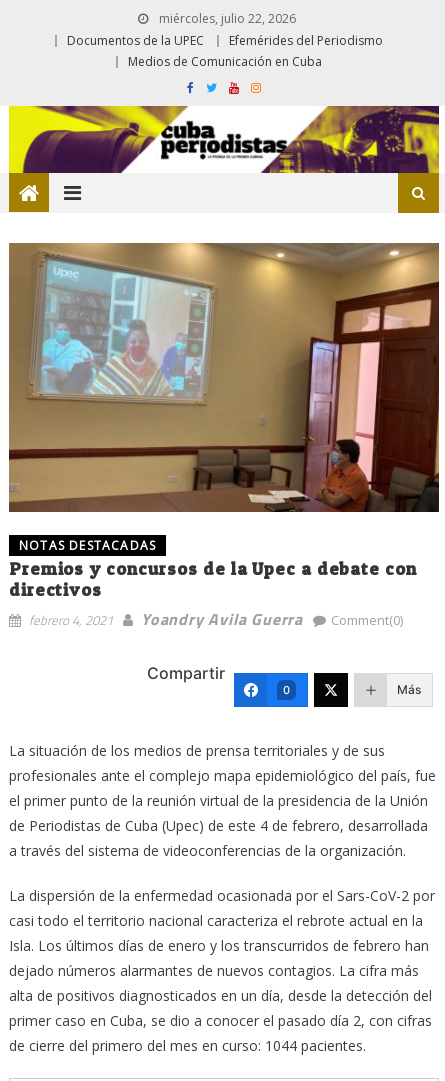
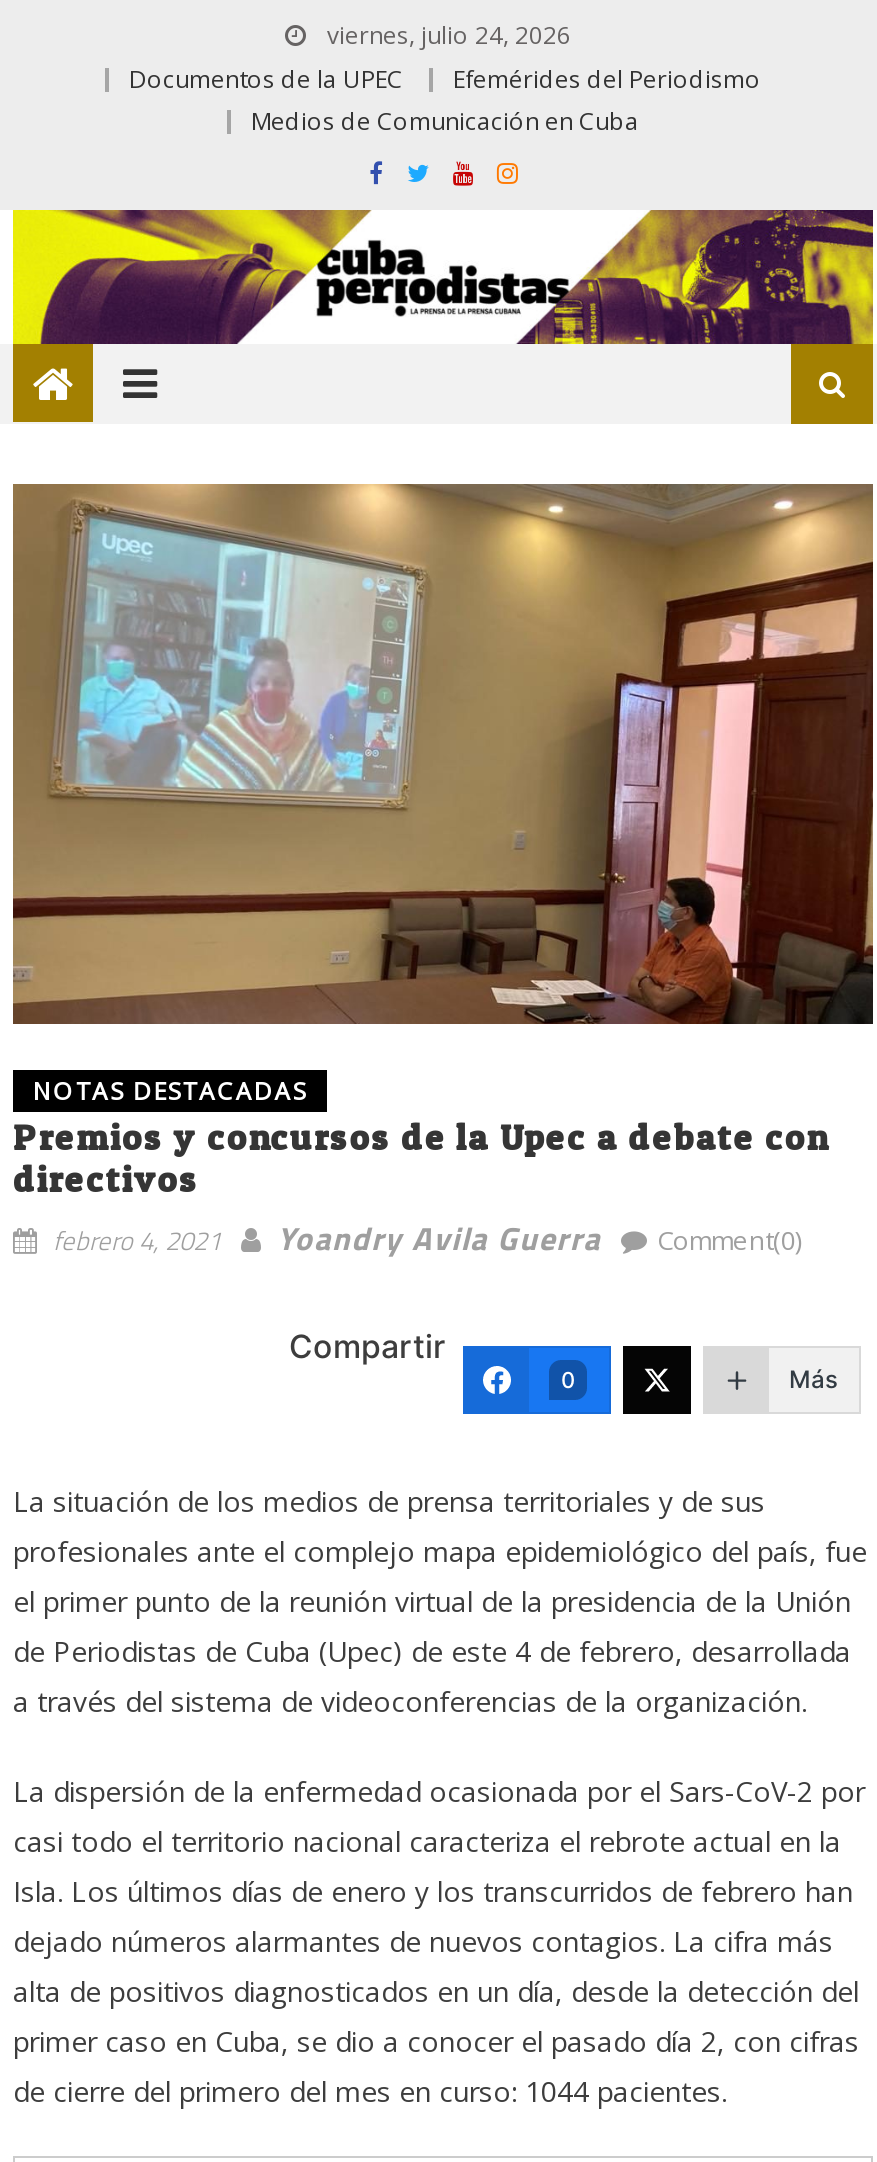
- miércoles, julio 22, 2026
+ viernes, julio 24, 2026
